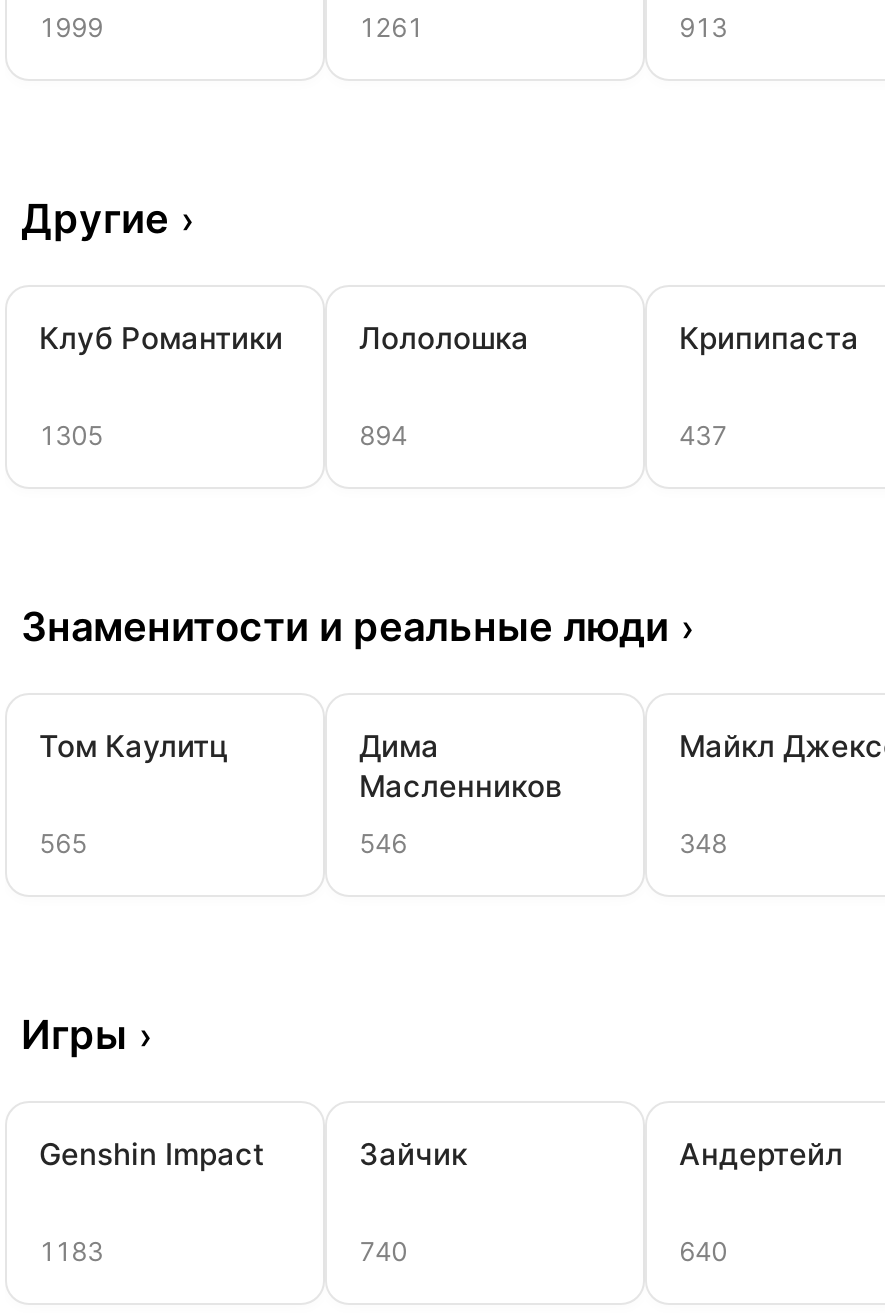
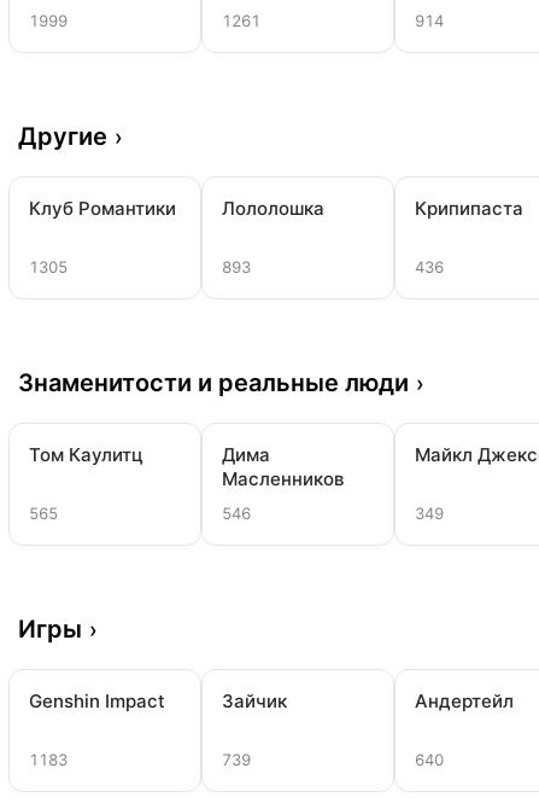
- 913
+ 914

- 894
+ 893

- 437
+ 436

- 348
+ 349

- 740
+ 739
